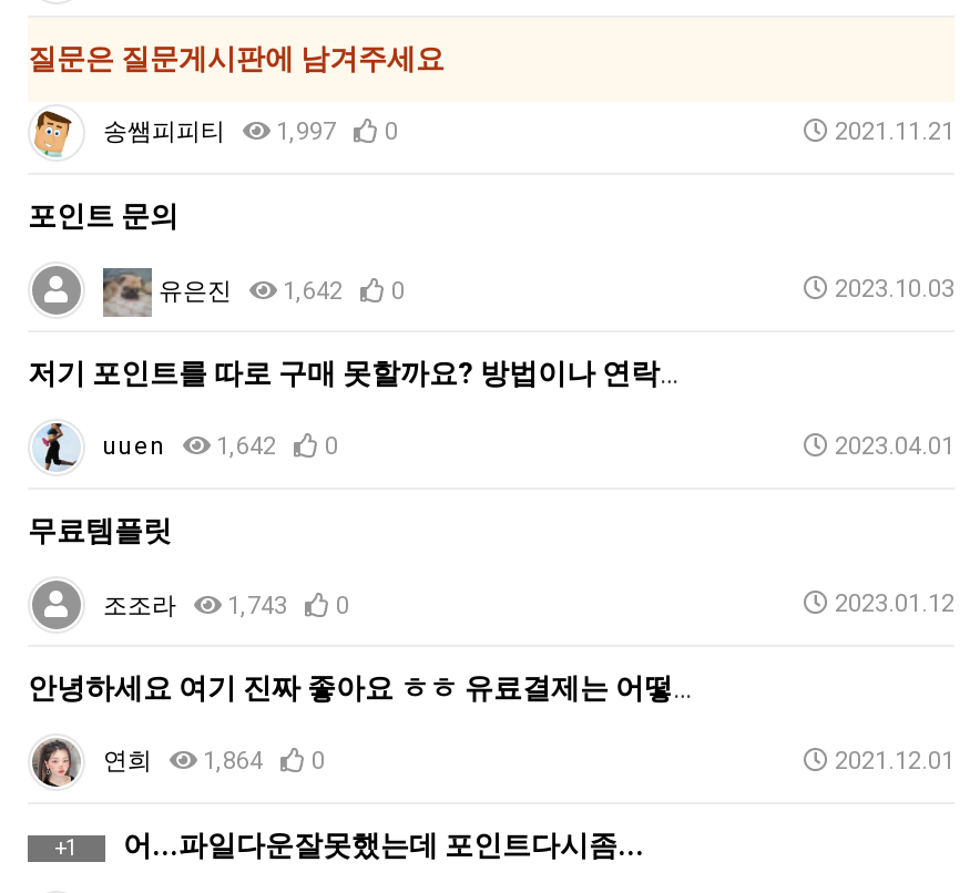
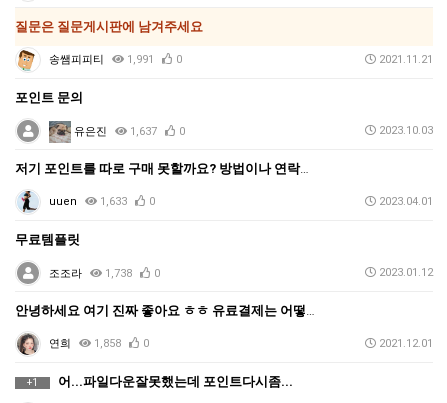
- 1,997
+ 1,991

- 유은진 1,642 0
+ 유은진 1,637 0

- uuen 1,642 0
+ uuen 1,633 0

- 조조라 1,743 0
+ 조조라 1,738 0

- 연희 1,864 0
+ 연희 1,858 0
